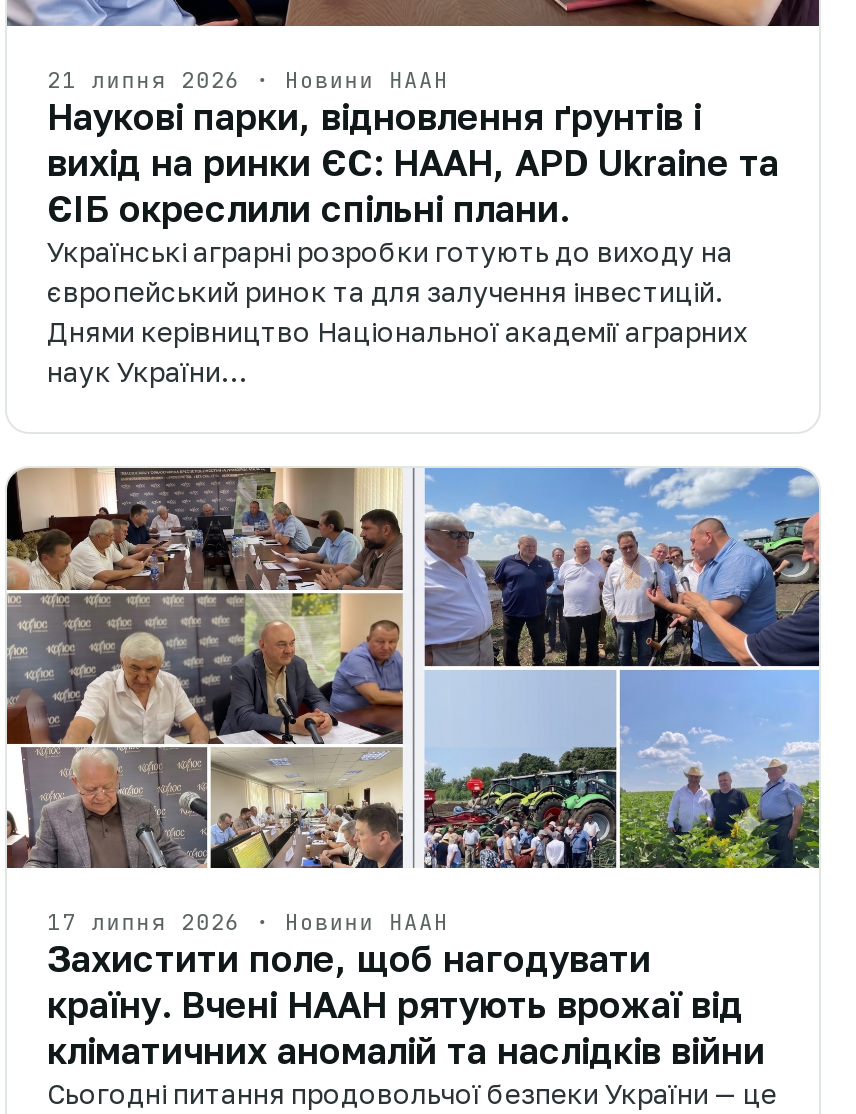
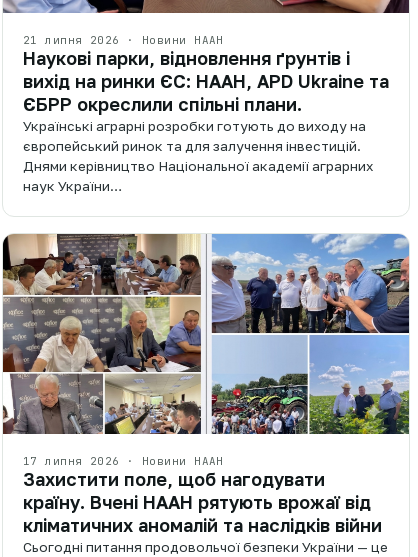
- ЄІБ окреслили спільні плани.
+ ЄБРР окреслили спільні плани.
